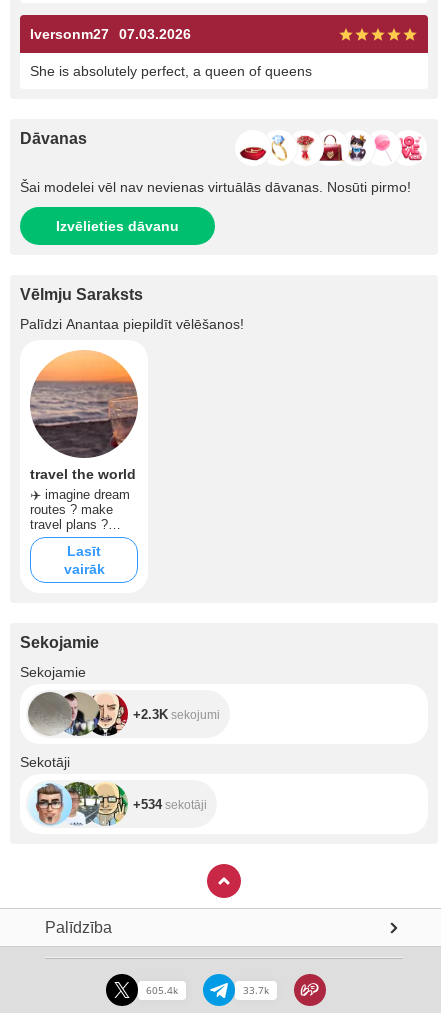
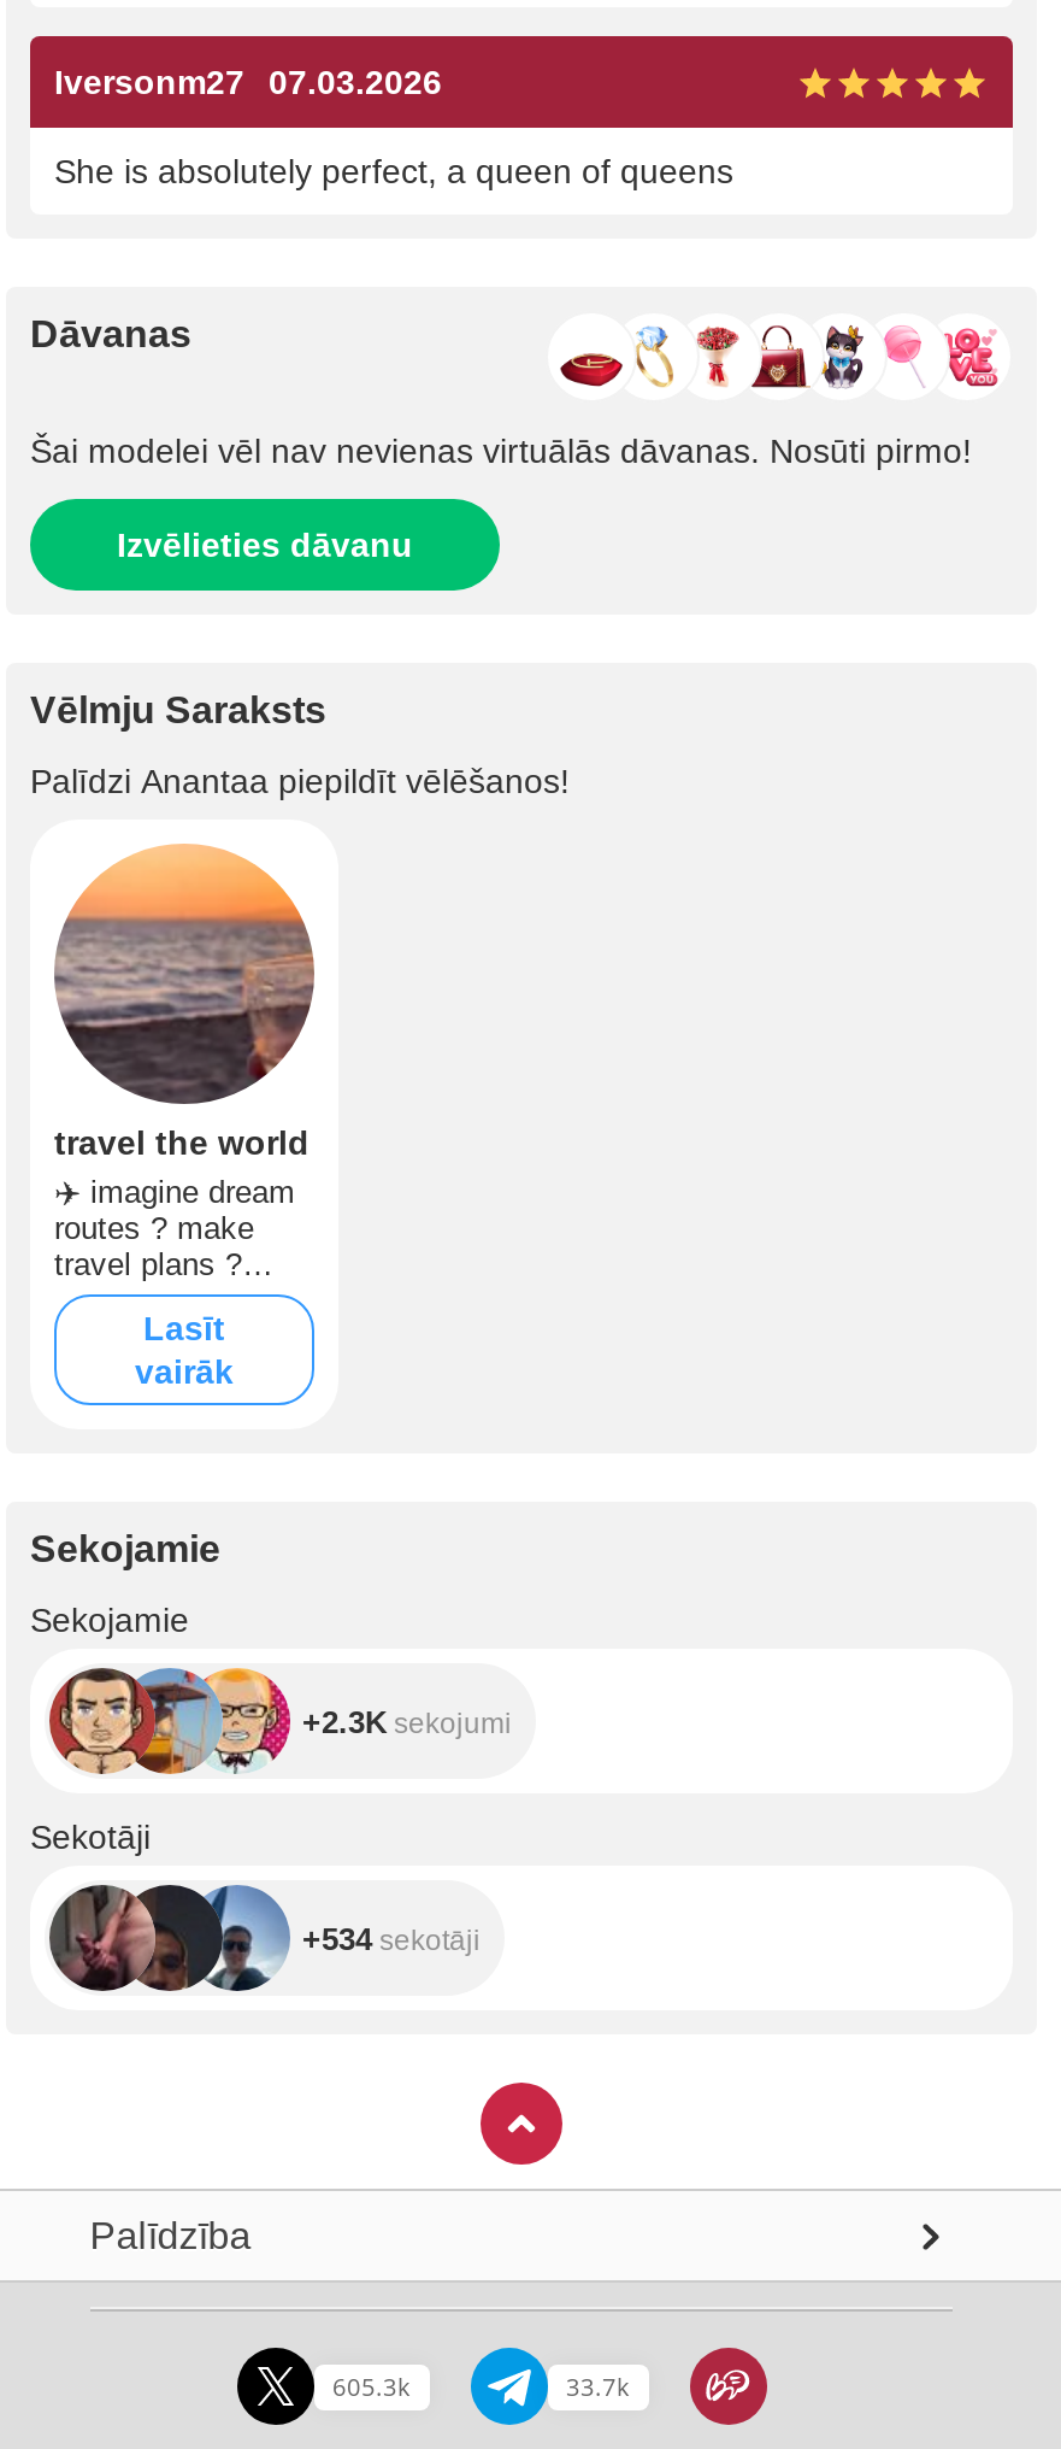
- [image]
+ [image]

- [image]
+ [image]

- 605.4k
+ 605.3k
